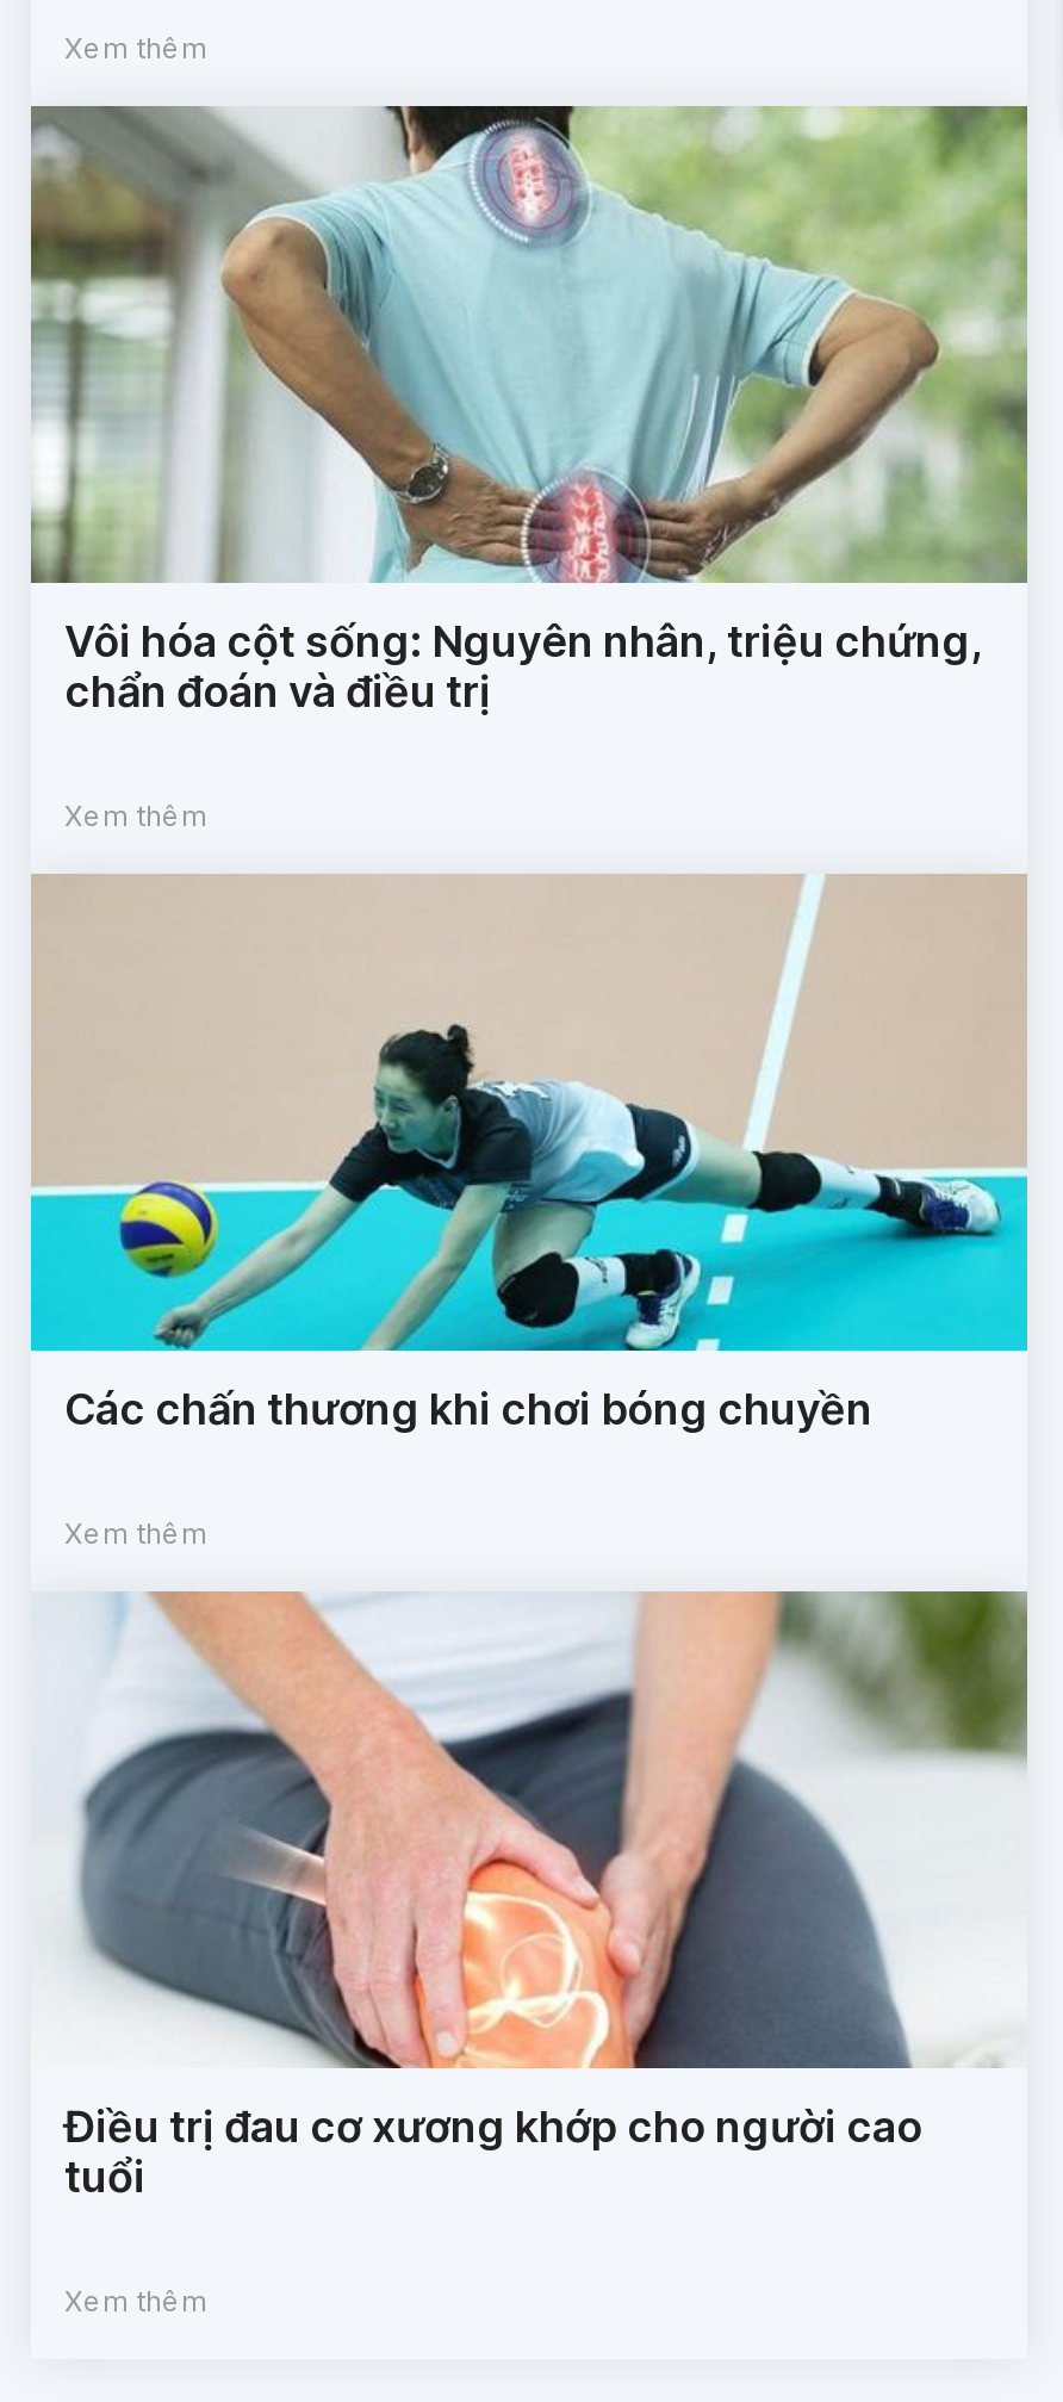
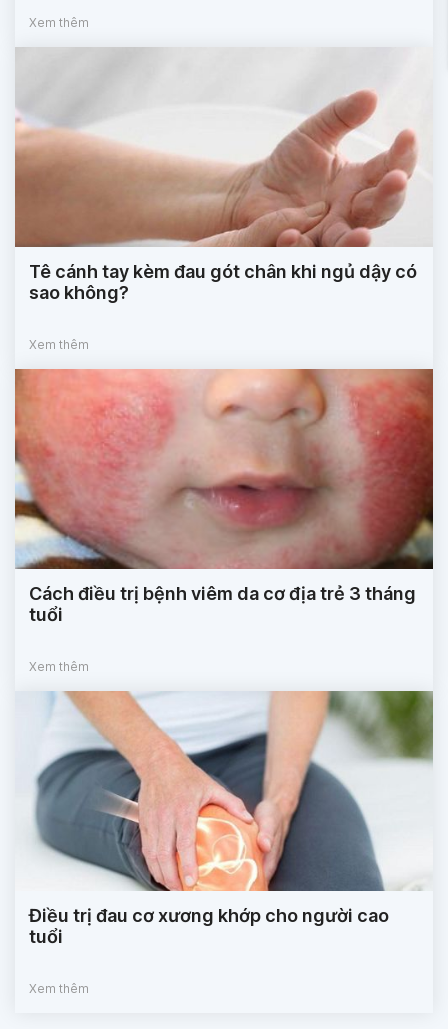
- [image]
- Vôi hóa cột sống: Nguyên nhân, triệu chứng,
- chẩn đoán và điều trị
+ [image]
+ Tê cánh tay kèm đau gót chân khi ngủ dậy có
+ sao không?

- [image]
- Các chấn thương khi chơi bóng chuyền
+ [image]
+ Cách điều trị bệnh viêm da cơ địa trẻ 3 tháng
+ tuổi
